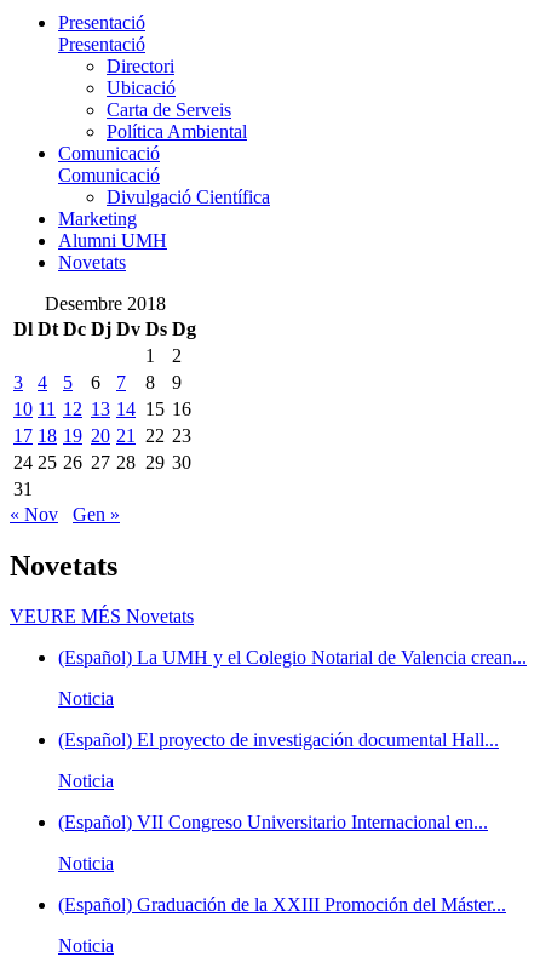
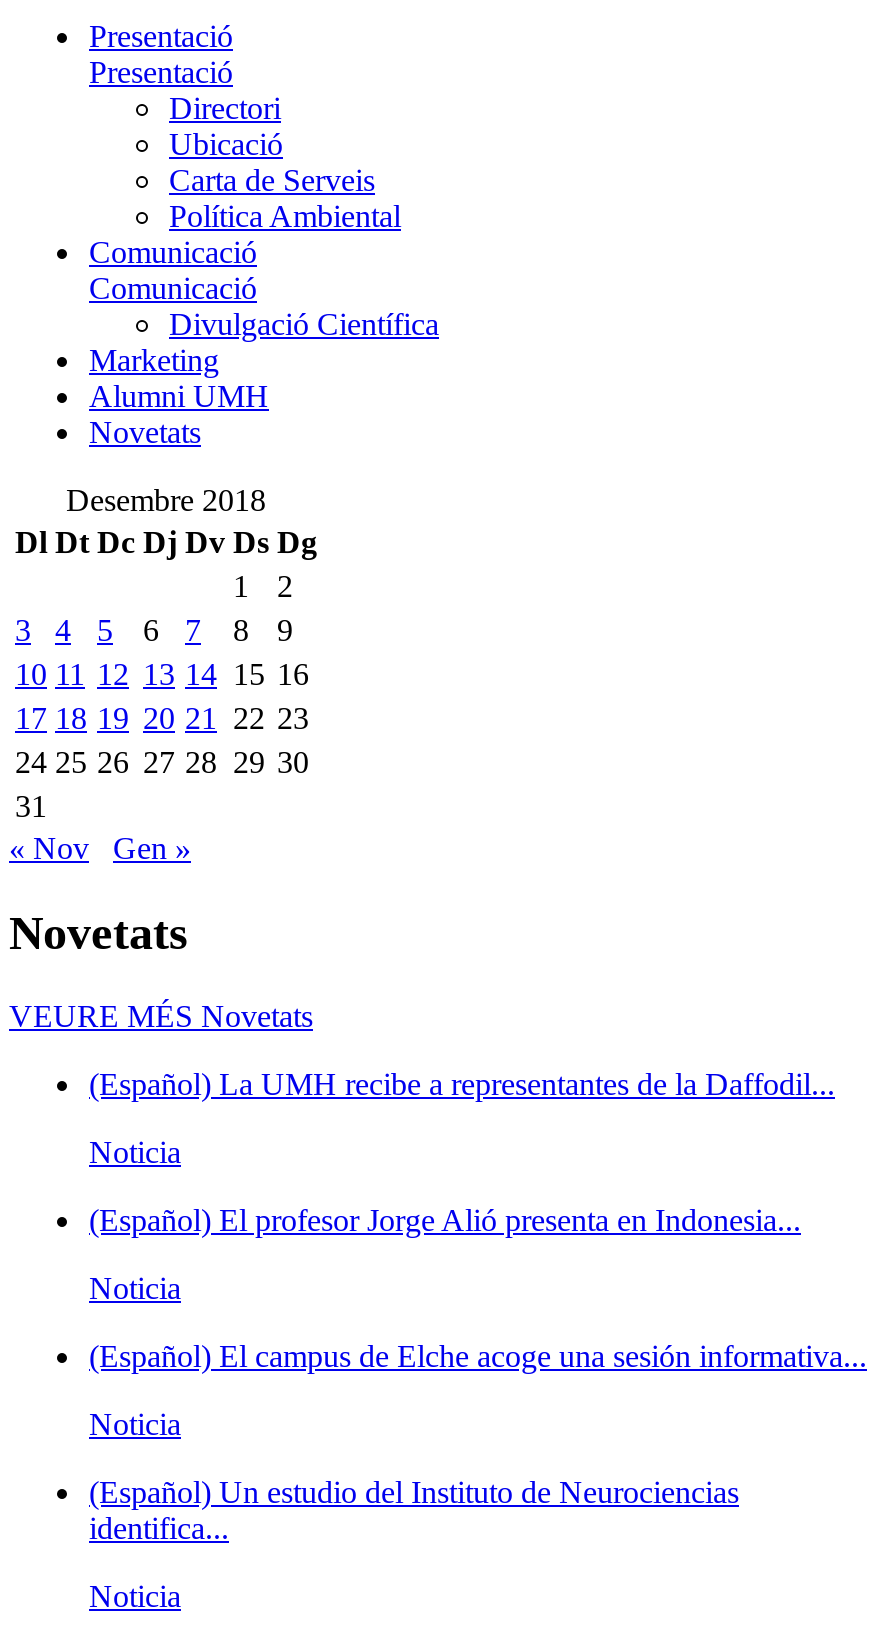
- (Español) La UMH y el Colegio Notarial de Valencia crean...
+ (Español) La UMH recibe a representantes de la Daffodil...

- (Español) El proyecto de investigación documental Hall...
+ (Español) El profesor Jorge Alió presenta en Indonesia...

- (Español) VII Congreso Universitario Internacional en...
+ (Español) El campus de Elche acoge una sesión informativa...

- (Español) Graduación de la XXIII Promoción del Máster...
+ (Español) Un estudio del Instituto de Neurociencias
+ identifica...
